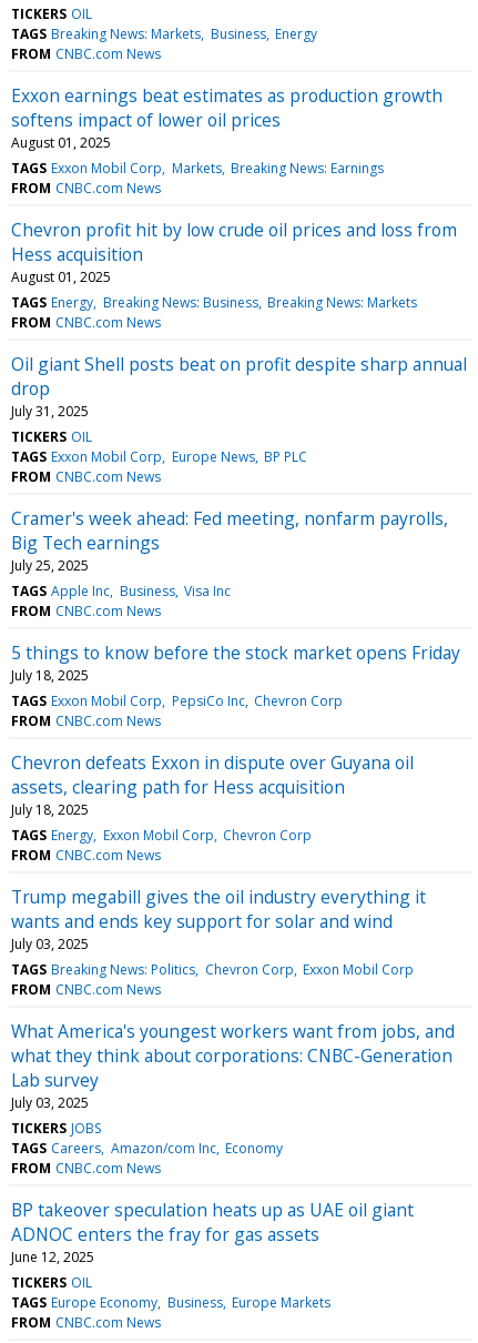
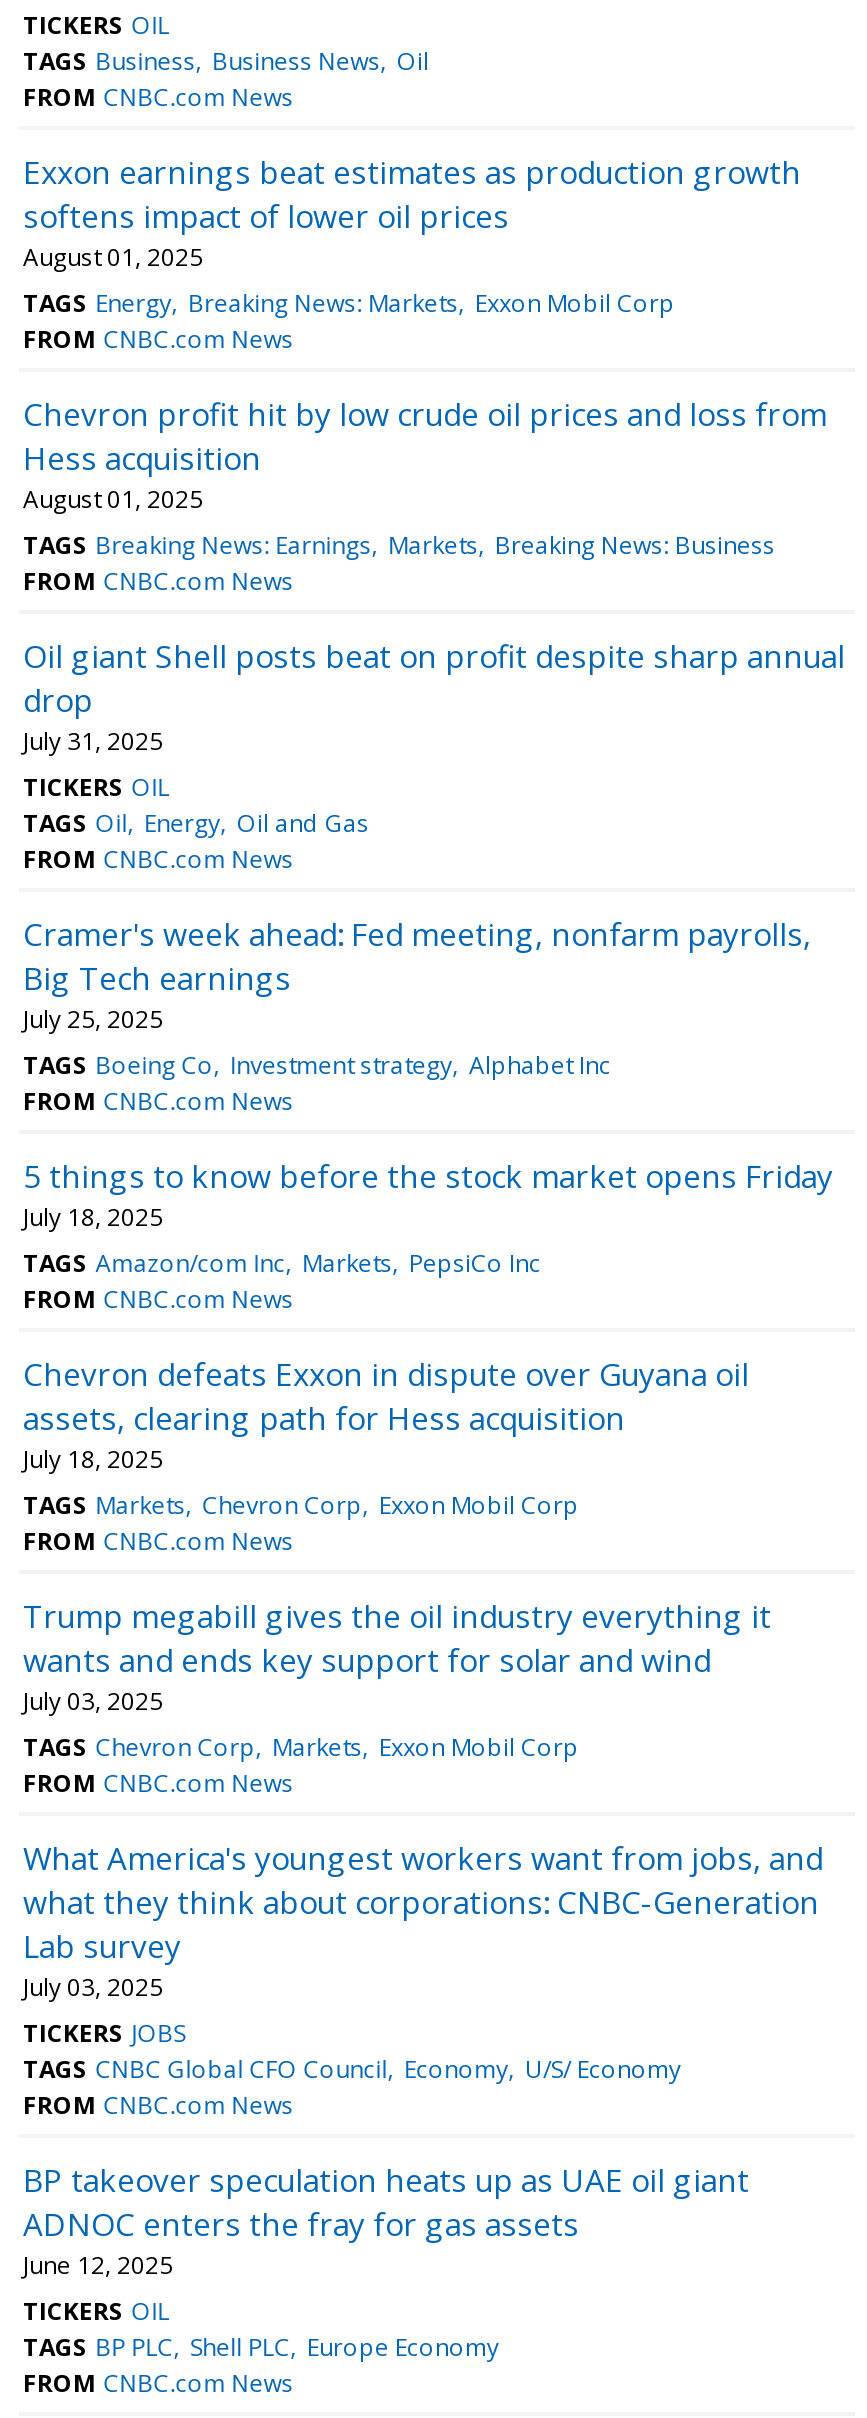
- TAGS Breaking News: Markets Business Energy
+ TAGS Business Business News Oil

- TAGS Exxon Mobil Corp Markets Breaking News: Earnings
+ TAGS Energy Breaking News: Markets Exxon Mobil Corp

- TAGS Energy Breaking News: Business Breaking News: Markets
+ TAGS Breaking News: Earnings Markets Breaking News: Business

- TAGS Exxon Mobil Corp Europe News BP PLC
+ TAGS Oil Energy Oil and Gas

- TAGS Apple Inc Business Visa Inc
+ TAGS Boeing Co Investment strategy Alphabet Inc

- TAGS Exxon Mobil Corp PepsiCo Inc Chevron Corp
+ TAGS Amazon/com Inc Markets PepsiCo Inc

- TAGS Energy Exxon Mobil Corp Chevron Corp
+ TAGS Markets Chevron Corp Exxon Mobil Corp

- TAGS Breaking News: Politics Chevron Corp Exxon Mobil Corp
+ TAGS Chevron Corp Markets Exxon Mobil Corp

- TAGS Careers Amazon/com Inc Economy
+ TAGS CNBC Global CFO Council Economy U/S/ Economy

- TAGS Europe Economy Business Europe Markets
+ TAGS BP PLC Shell PLC Europe Economy
